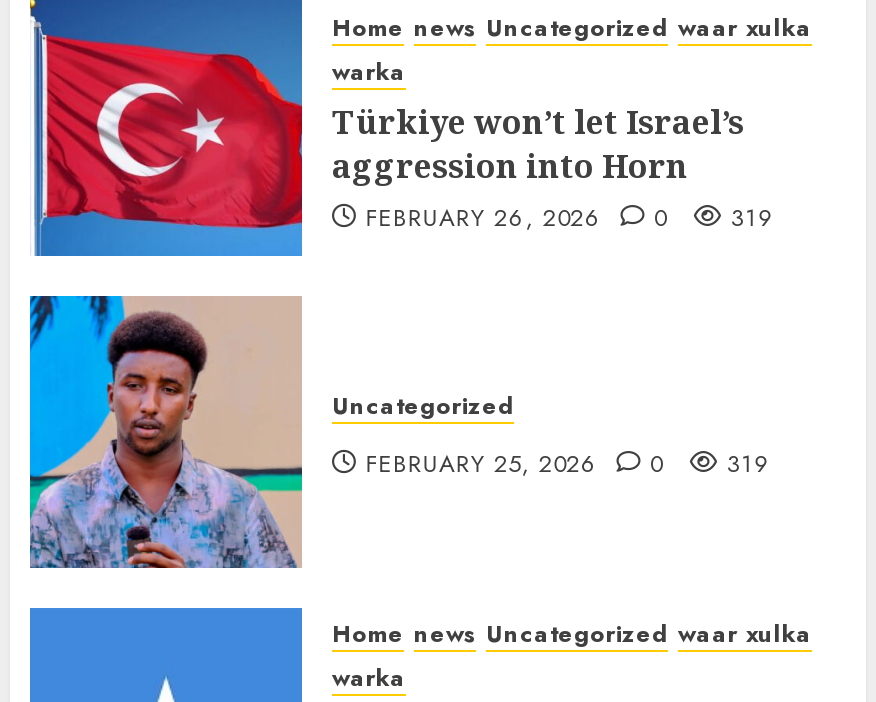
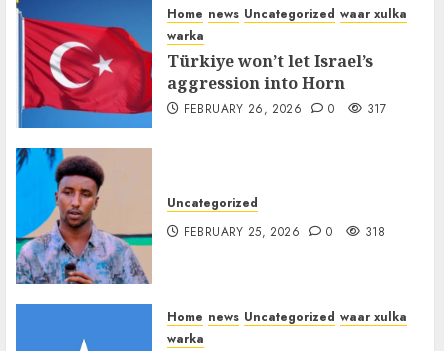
- FEBRUARY 26, 2026 0 319
+ FEBRUARY 26, 2026 0 317

- FEBRUARY 25, 2026 0 319
+ FEBRUARY 25, 2026 0 318
